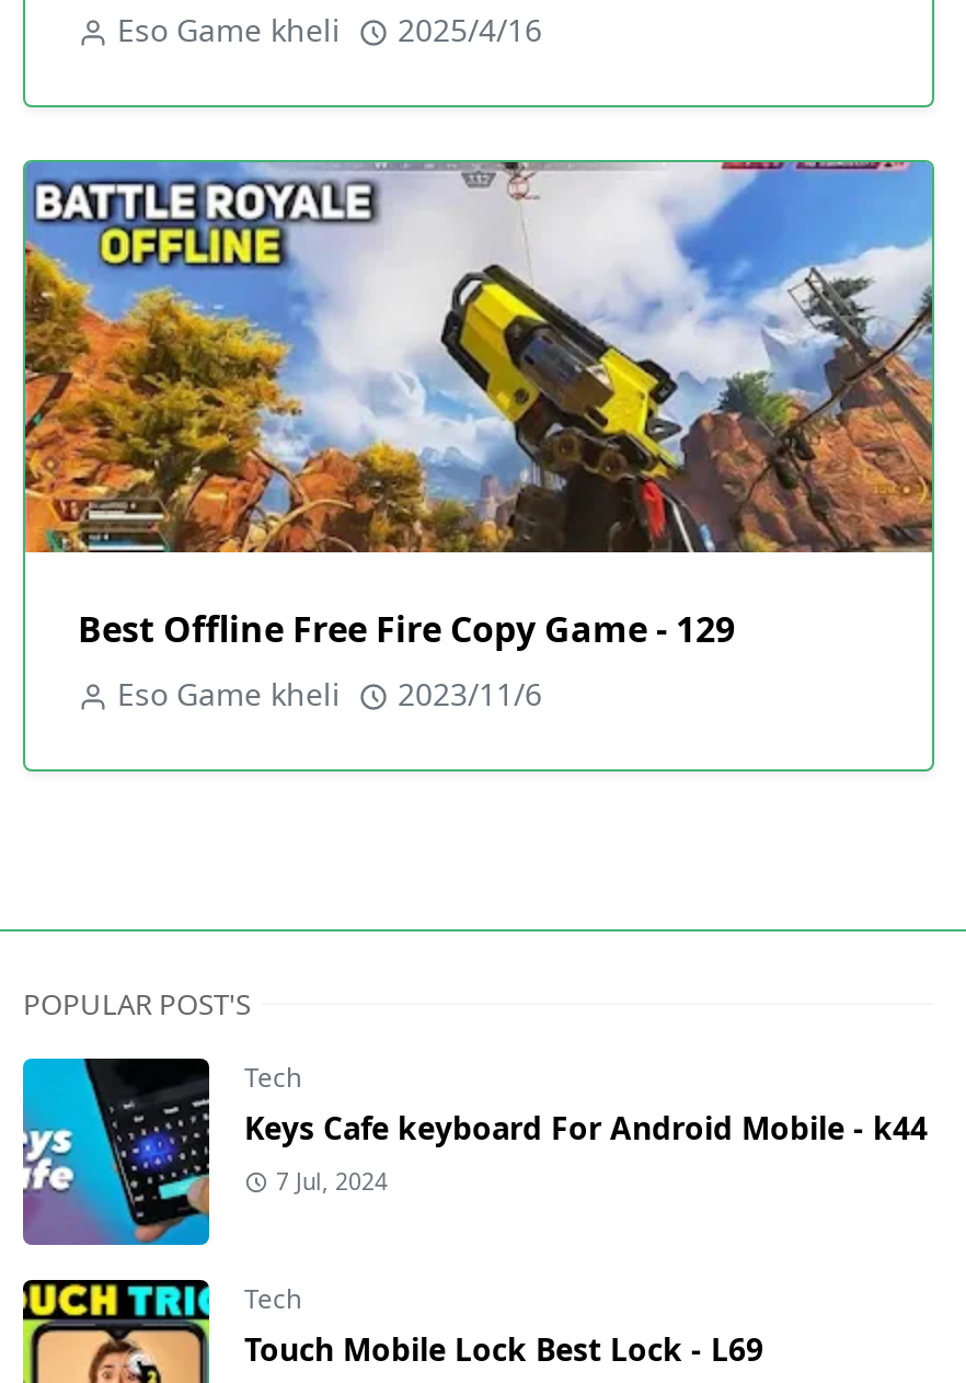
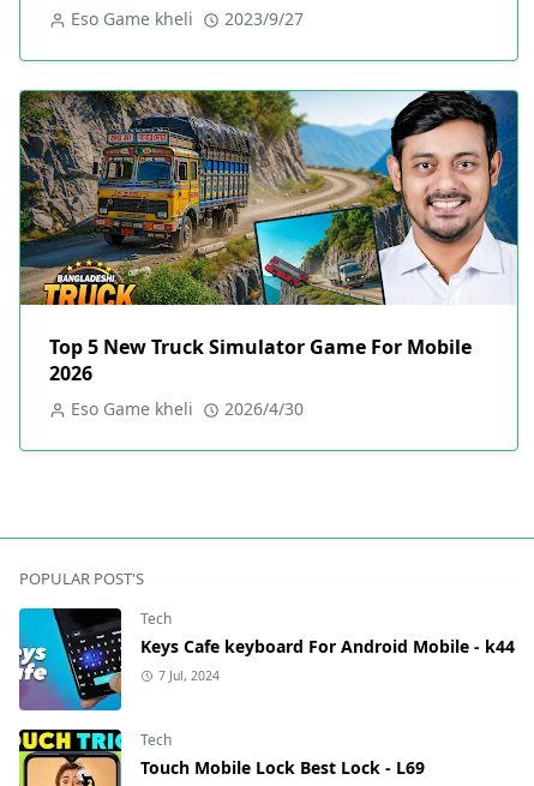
- Eso Game kheli 2025/4/16
+ Eso Game kheli 2023/9/27

- [image]
- Best Offline Free Fire Copy Game - 129
+ [image]
+ Top 5 New Truck Simulator Game For Mobile
+ 2026

- Eso Game kheli 2023/11/6
+ Eso Game kheli 2026/4/30
